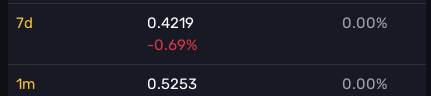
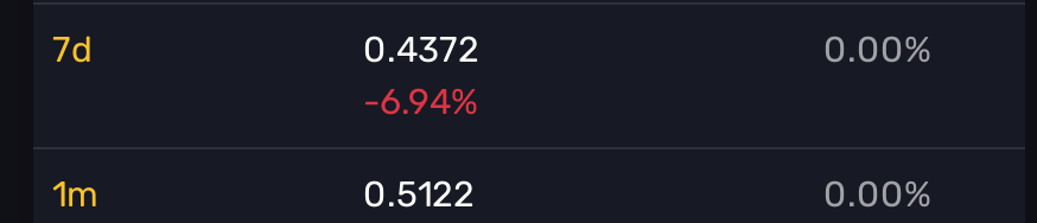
- 0.4219
+ 0.4372

- -0.69%
+ -6.94%

- 0.5253
+ 0.5122
